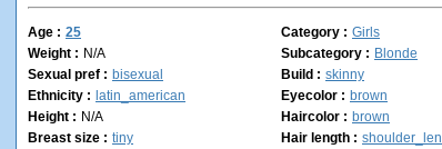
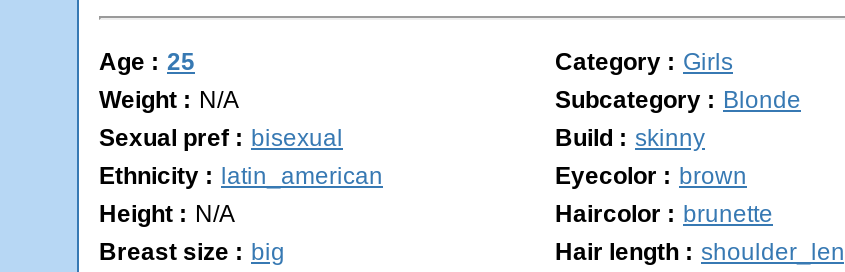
- Haircolor : brown
+ Haircolor : brunette

- Breast size : tiny
+ Breast size : big
